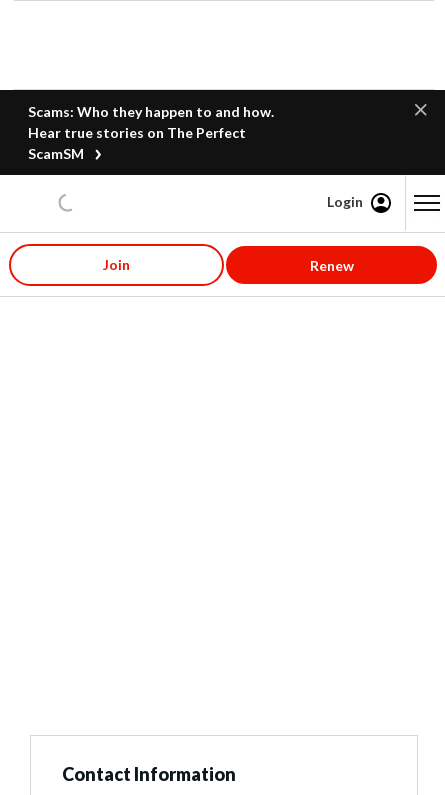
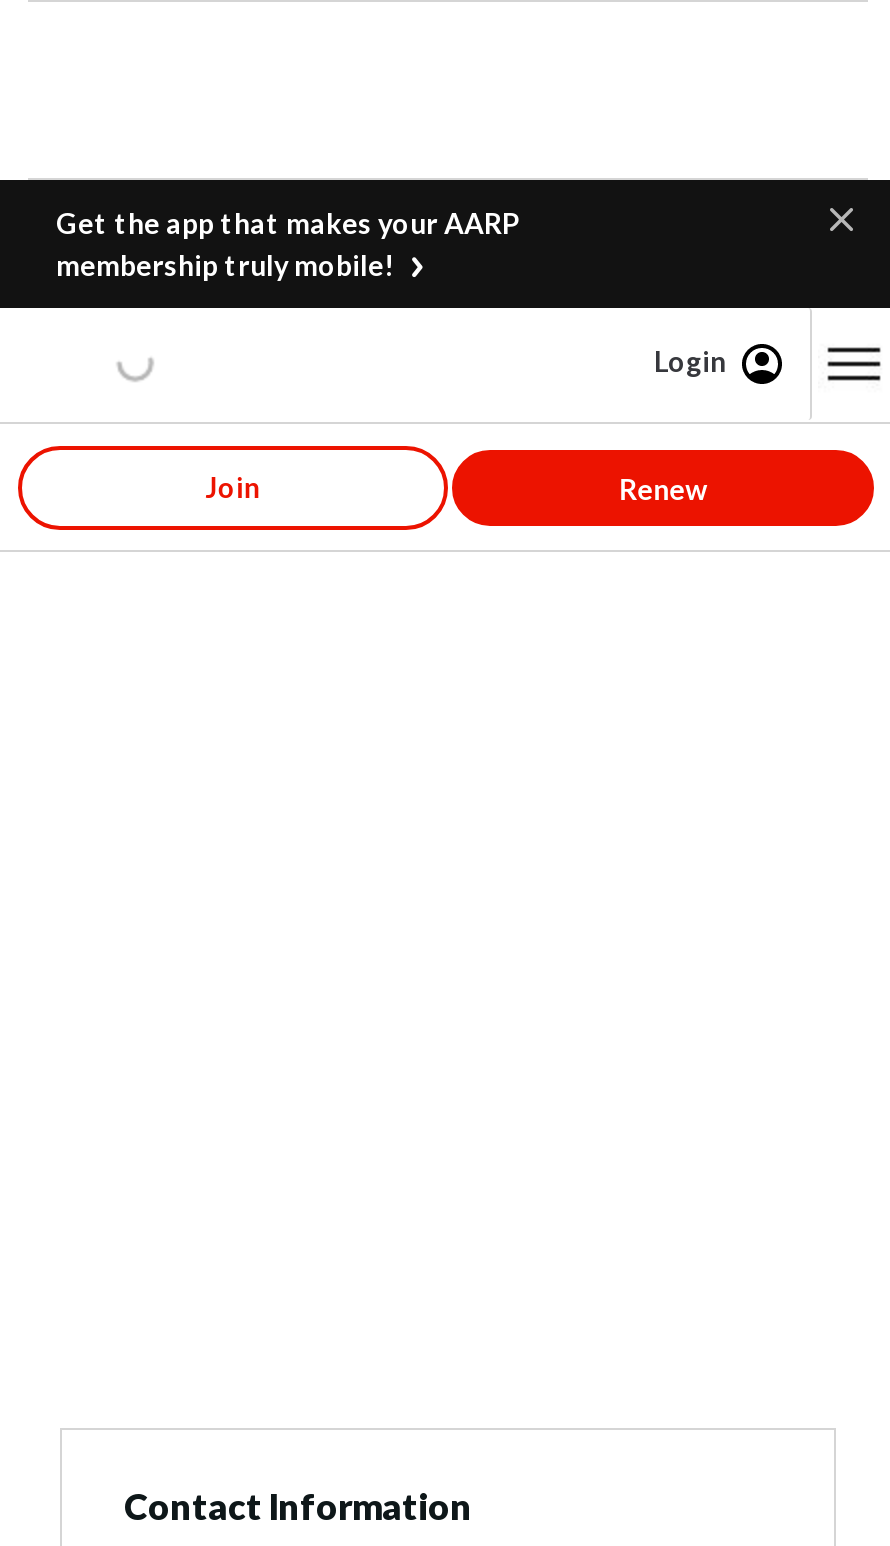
- Scams: Who they happen to and how.
- Hear true stories on The Perfect
- ScamSM
+ Get the app that makes your AARP
+ membership truly mobile!
